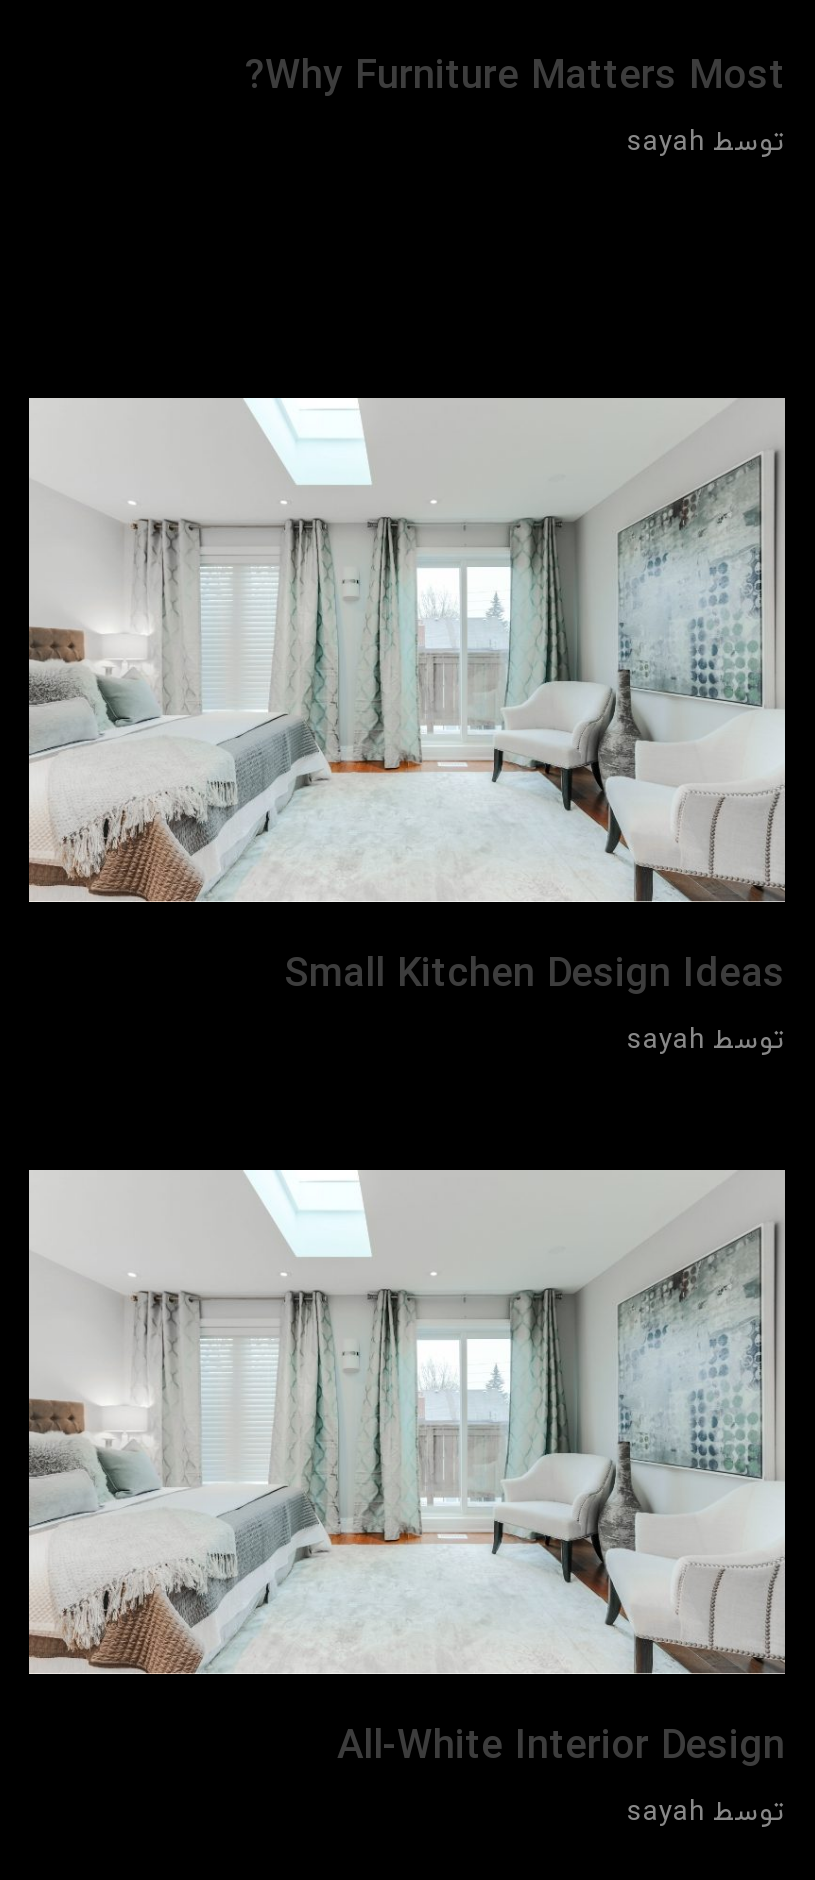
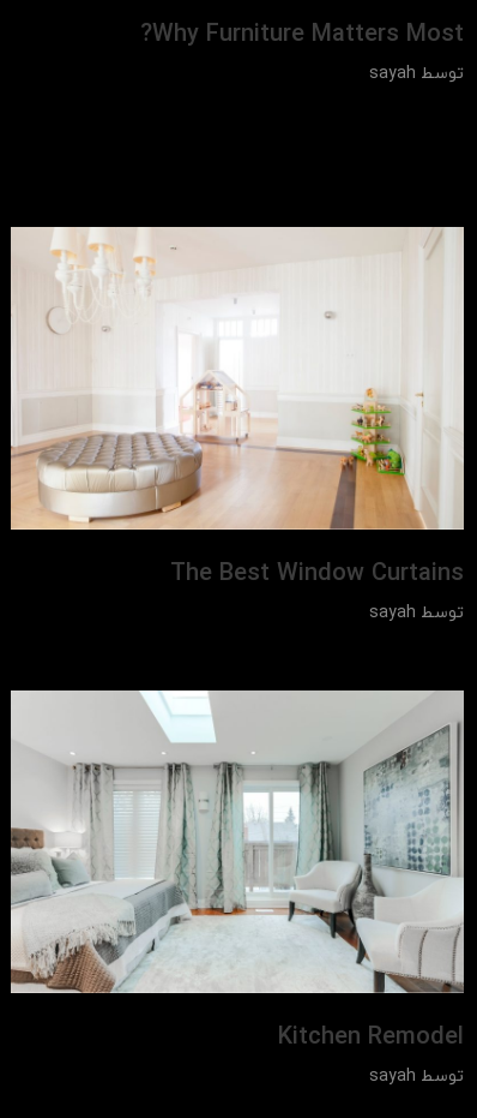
- [image]
- Small Kitchen Design Ideas
+ [image]
+ The Best Window Curtains

- All-White Interior Design
+ Kitchen Remodel
